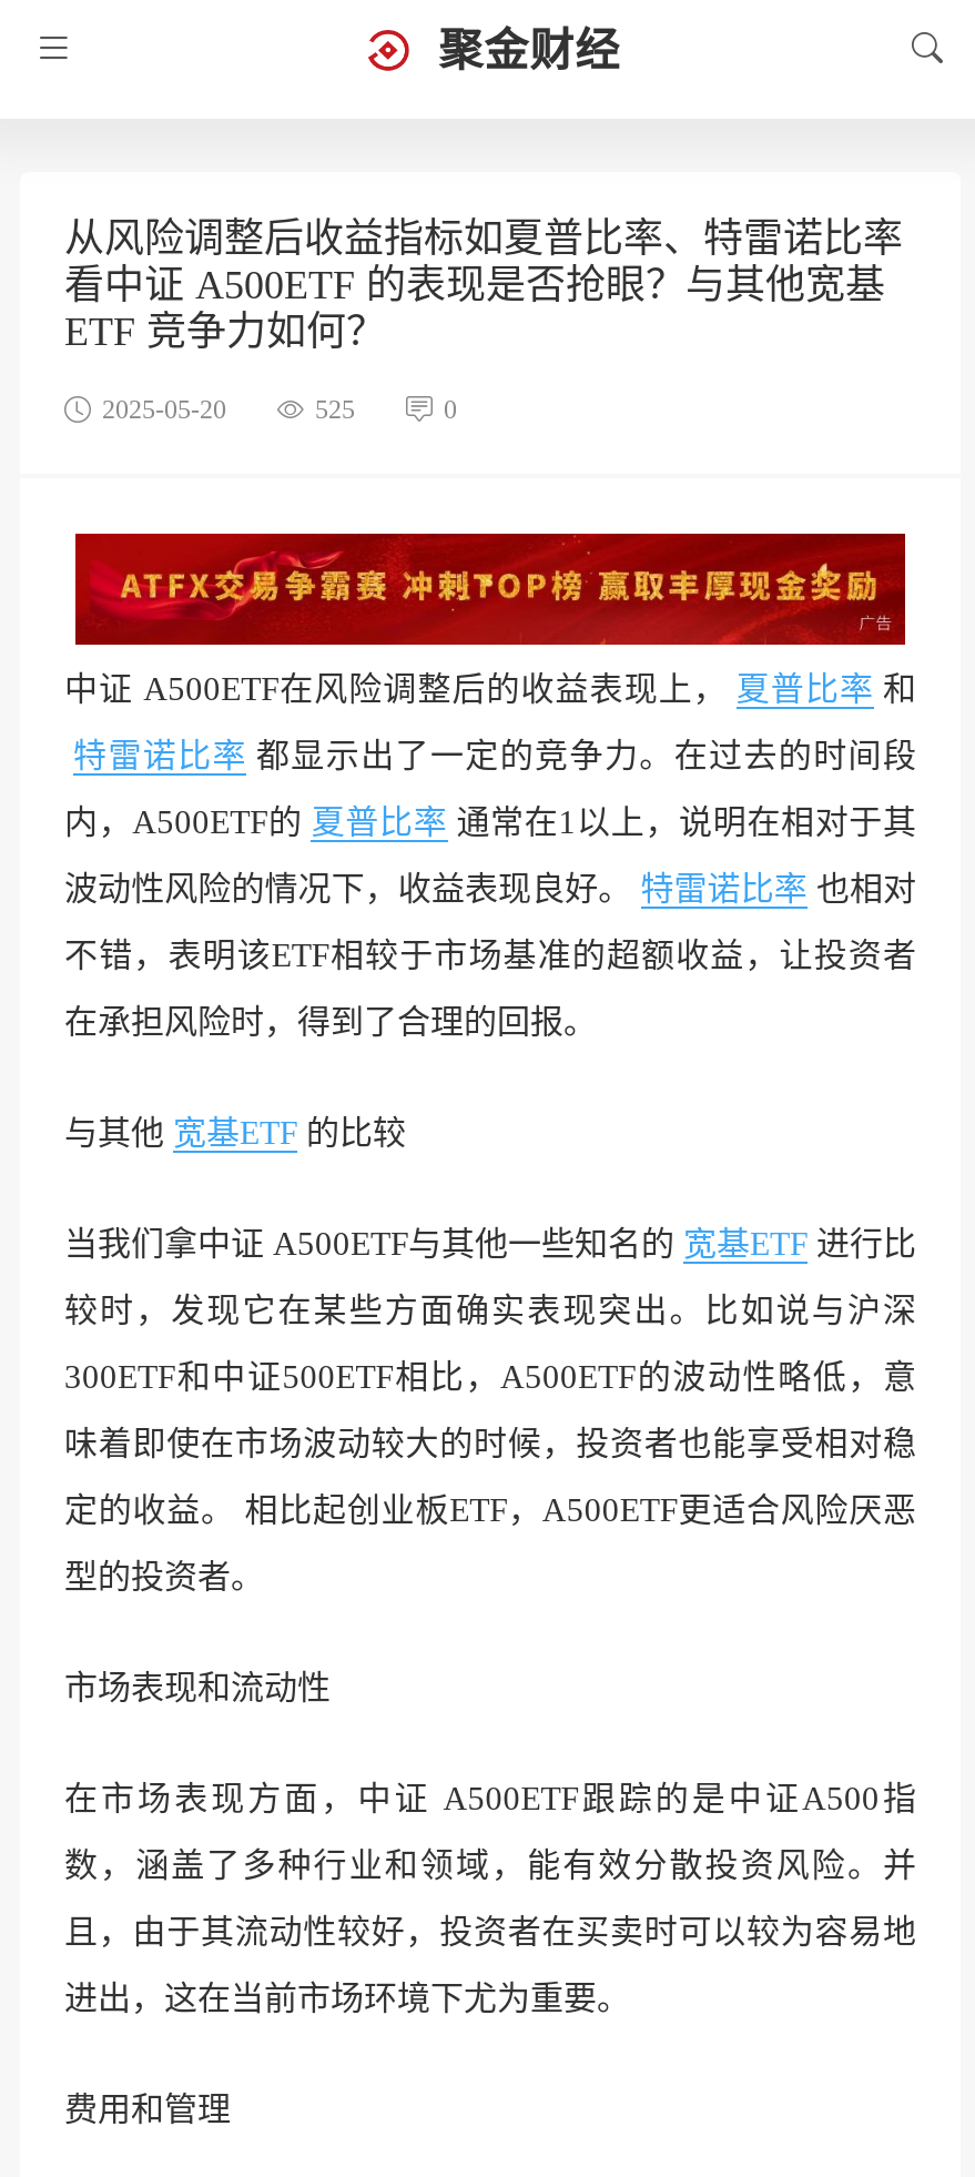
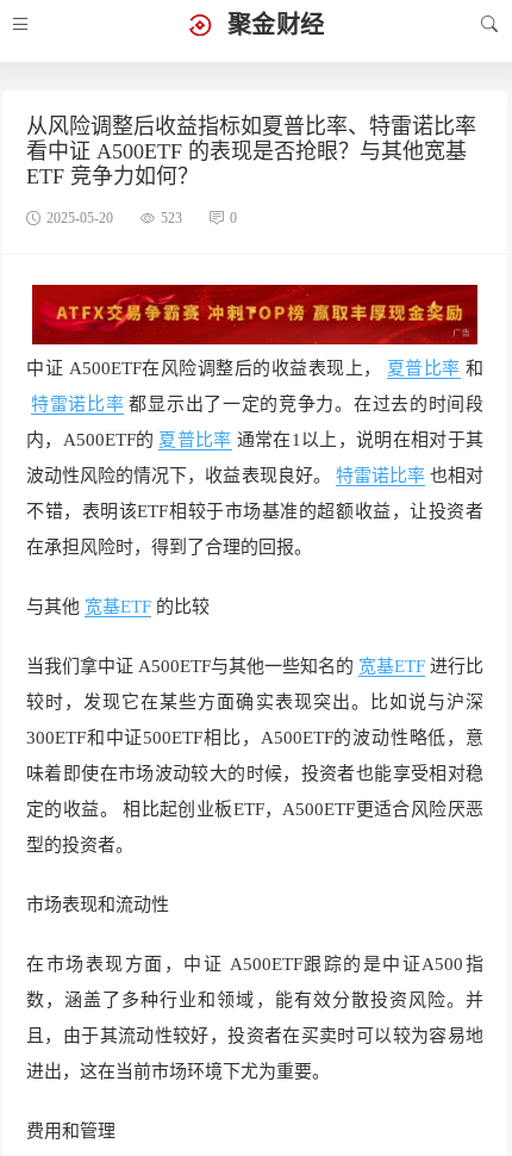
- 525
+ 523
